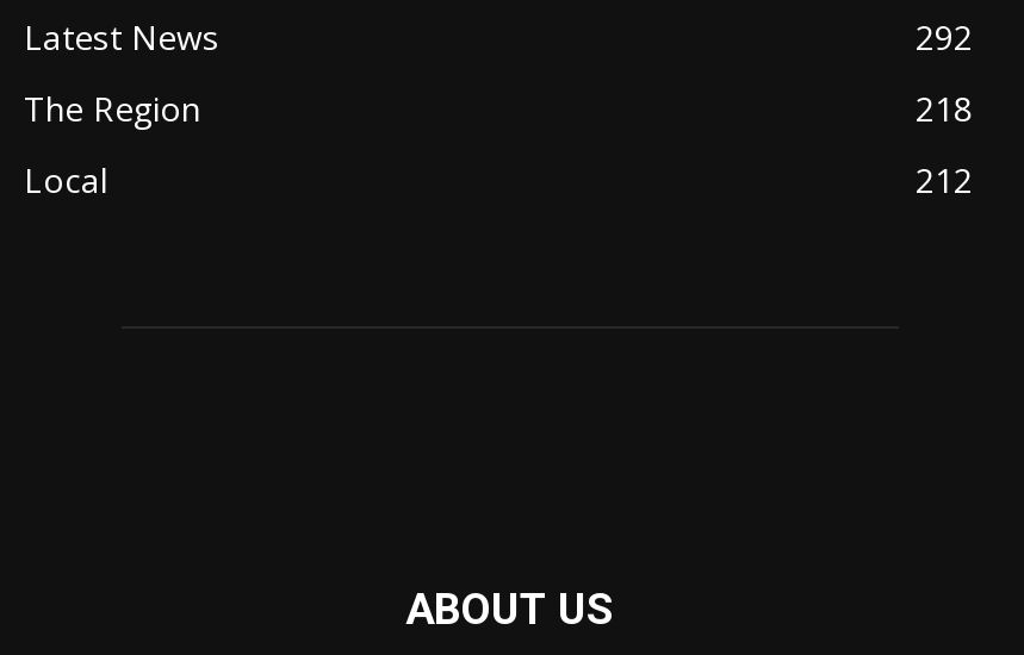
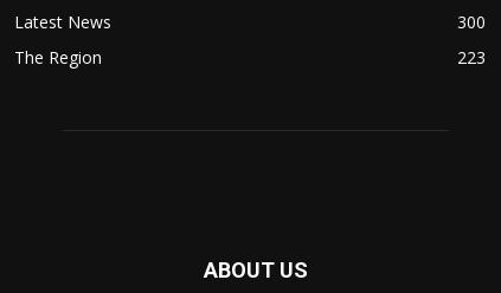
- 292
+ 300

- 218
- Local
- 212
+ 223
